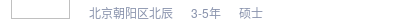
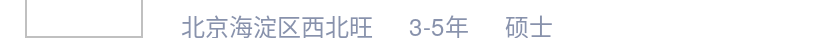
- 北京朝阳区北辰
+ 北京海淀区西北旺
